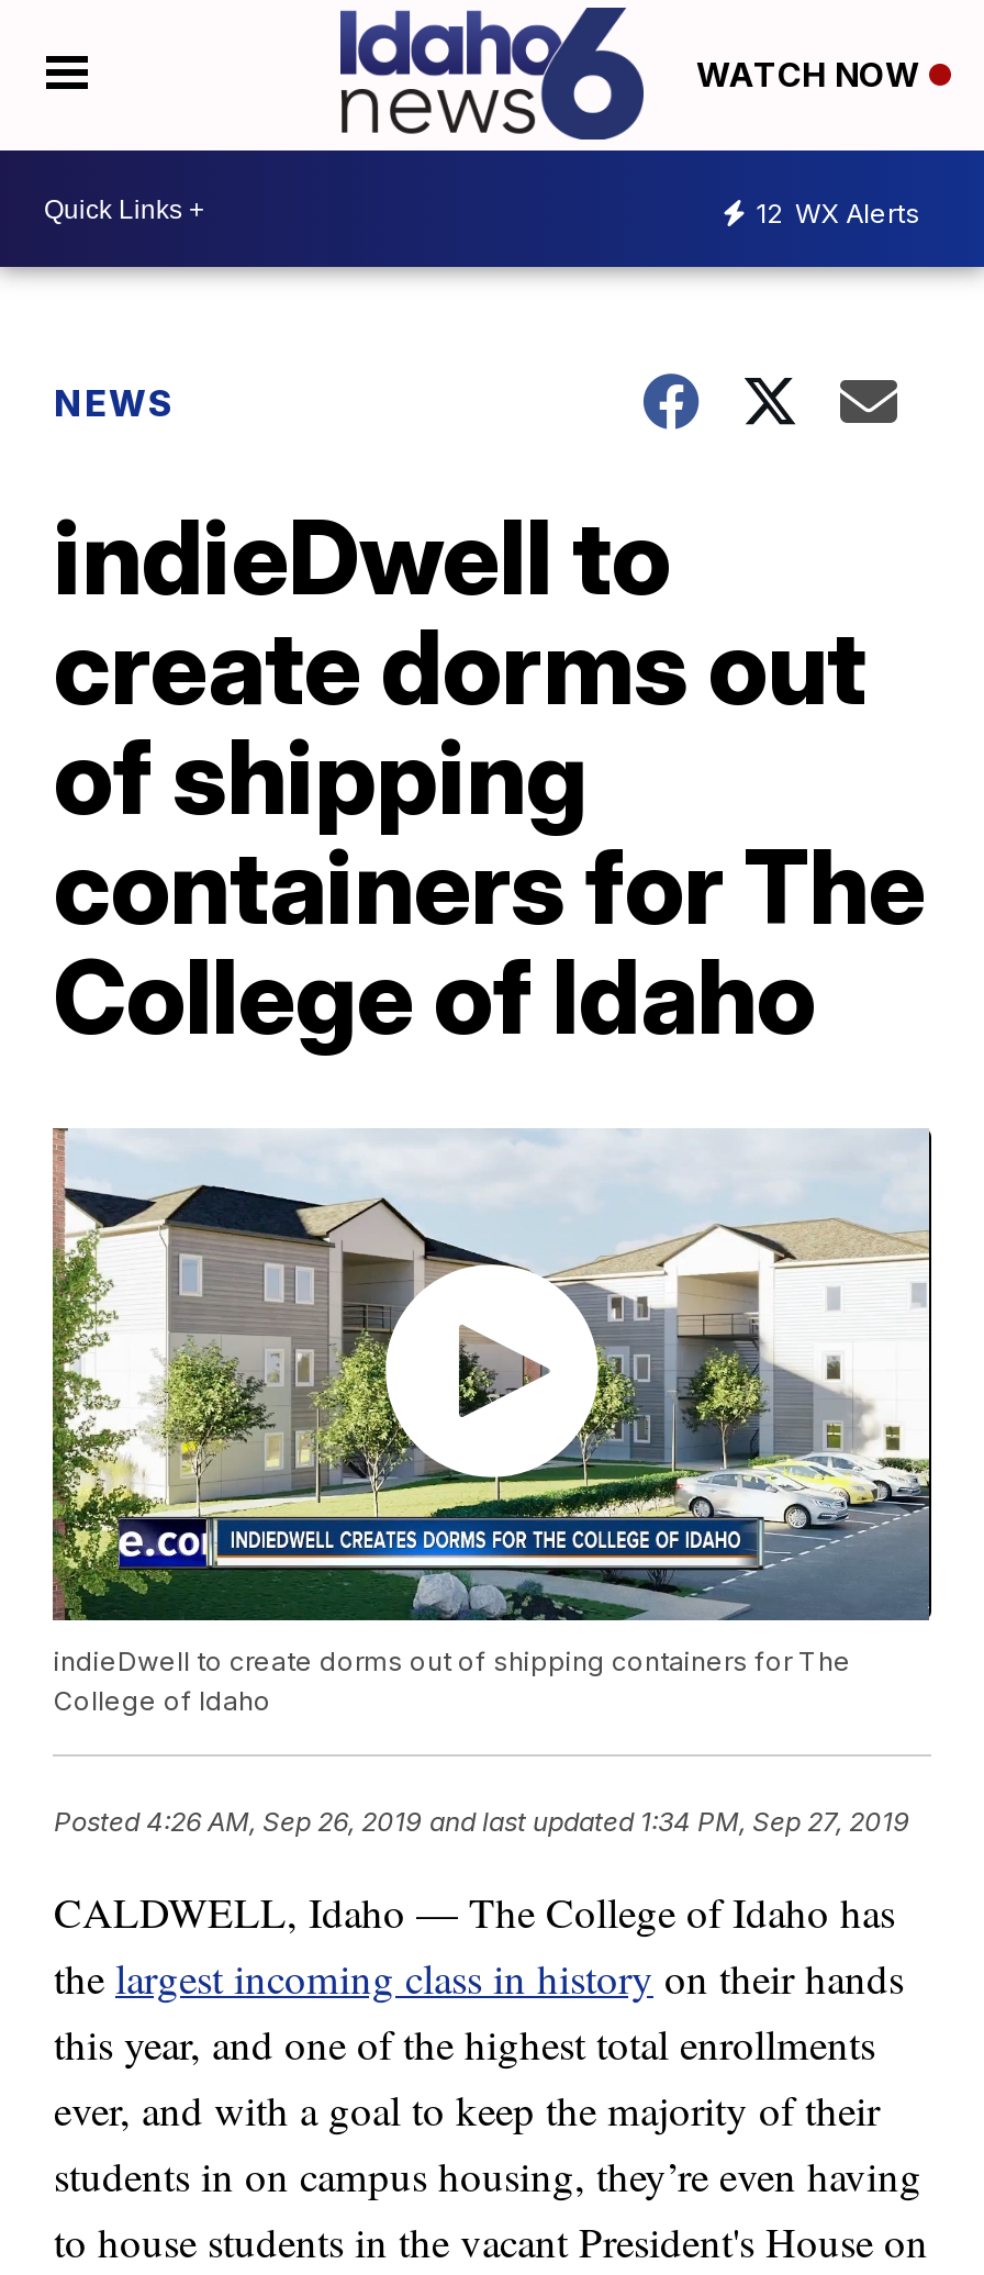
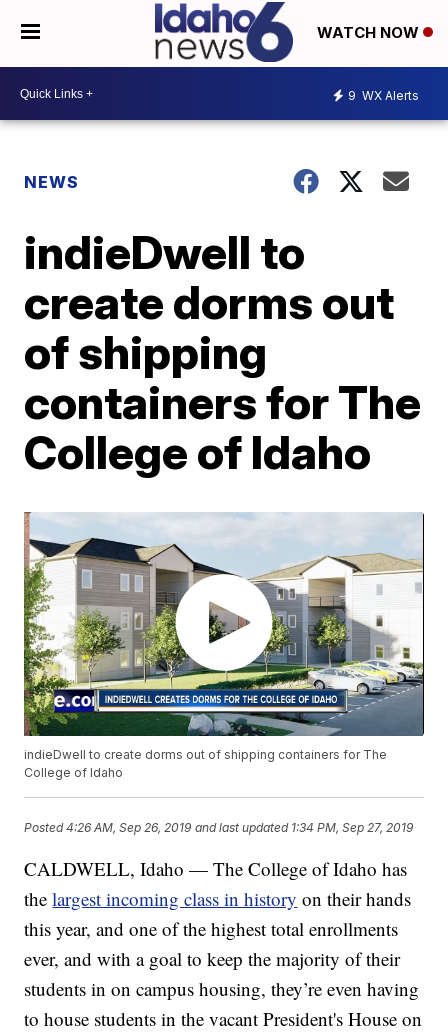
- 12 WX Alerts
+ 9 WX Alerts
